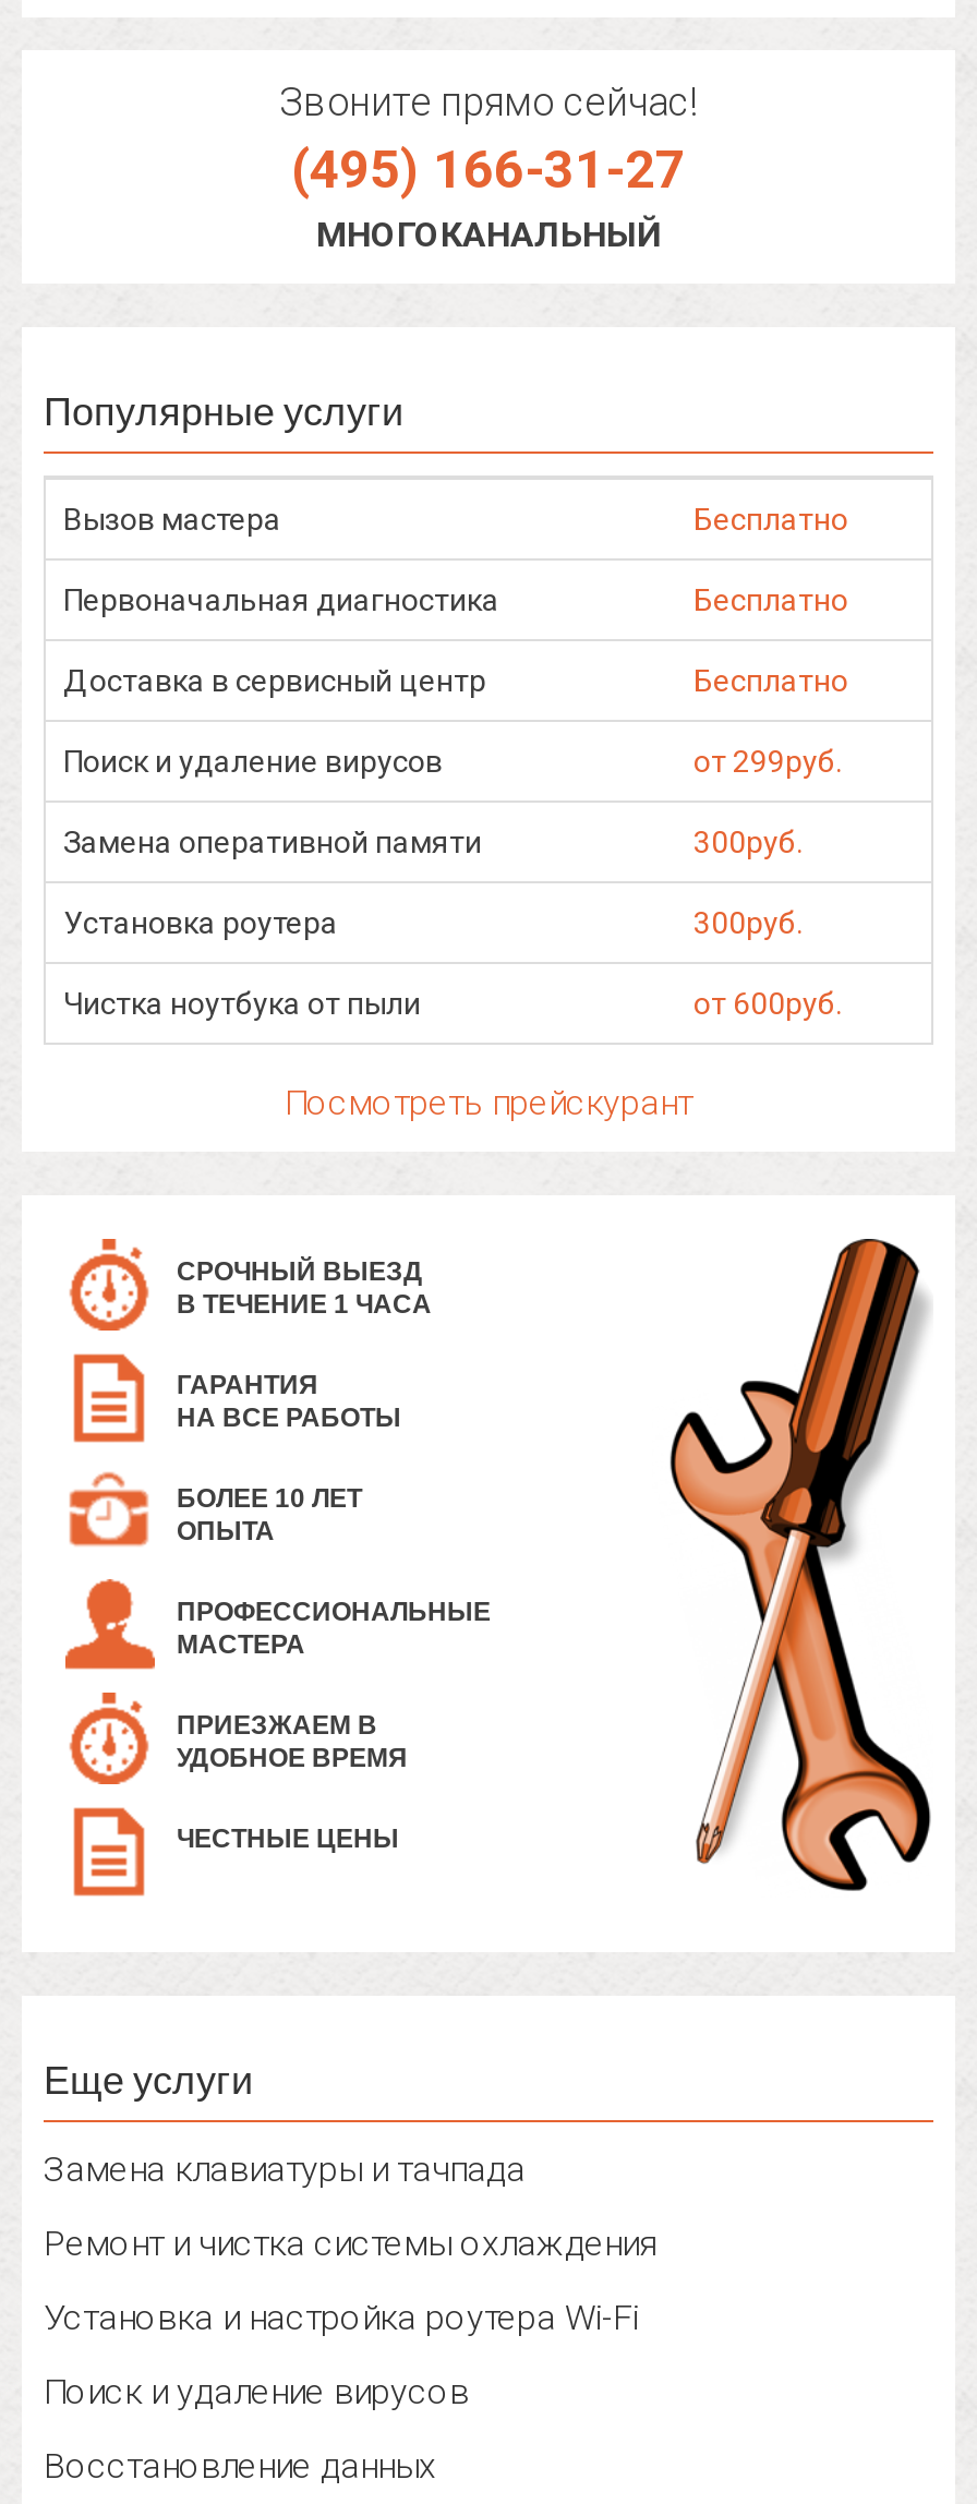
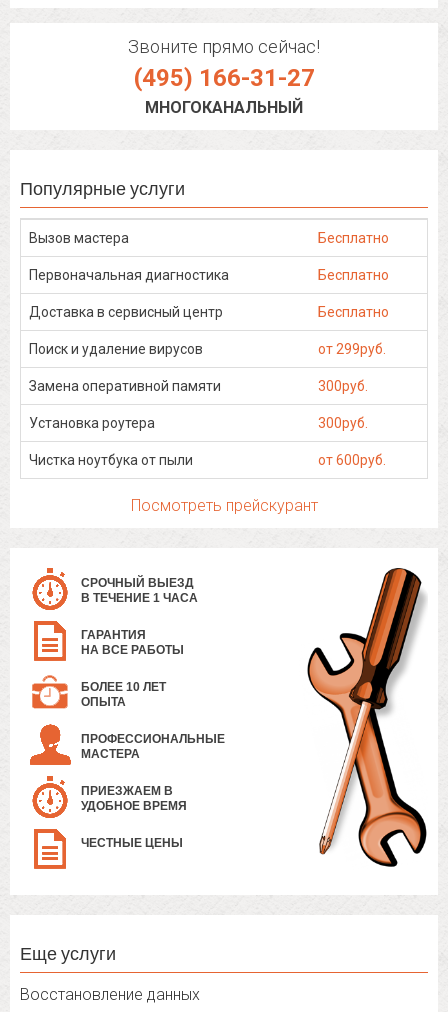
- Замена клавиатуры и тачпада
- Ремонт и чистка системы охлаждения
- Установка и настройка роутера Wi-Fi
- Поиск и удаление вирусов
